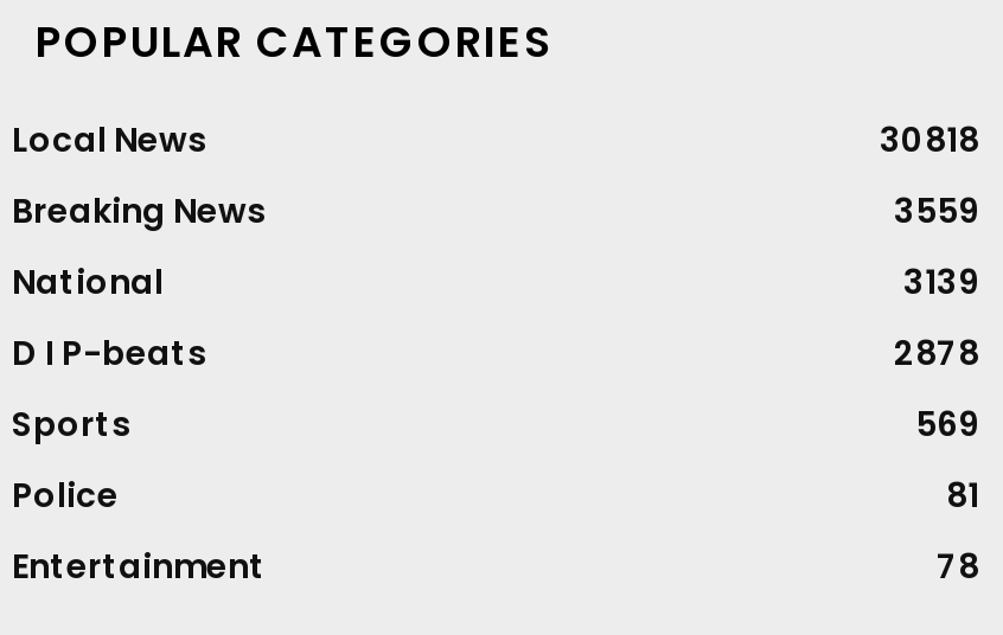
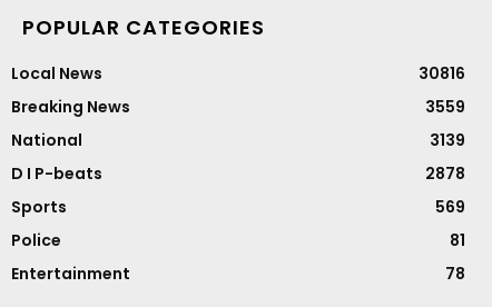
- 30818
+ 30816
